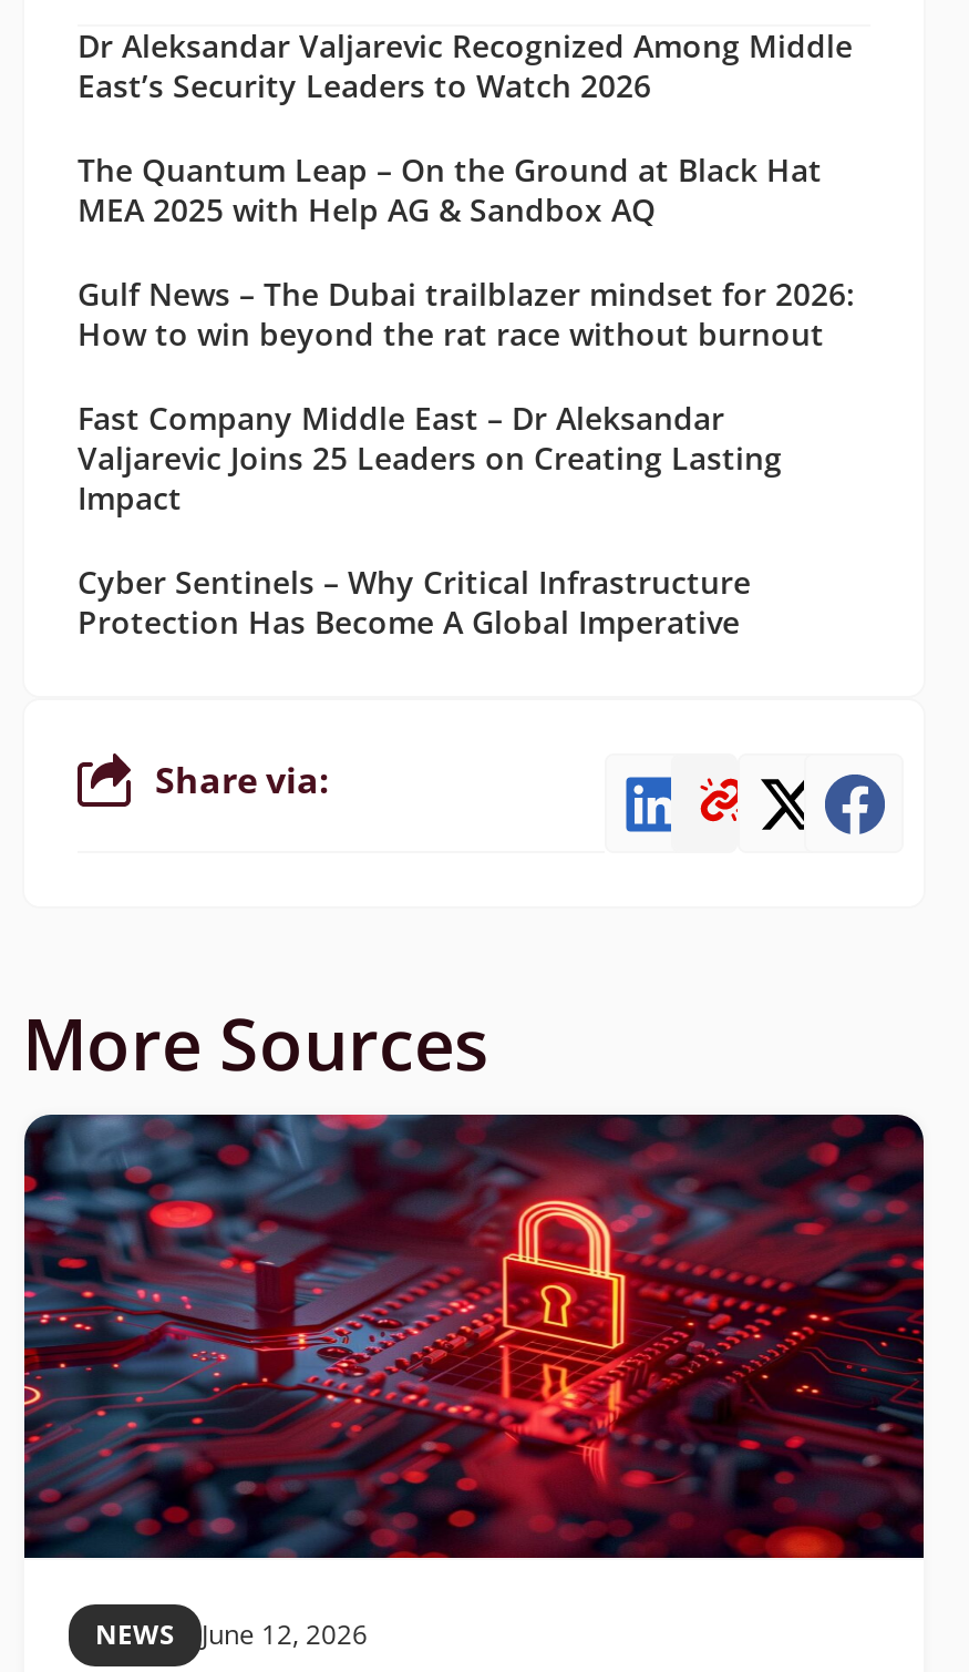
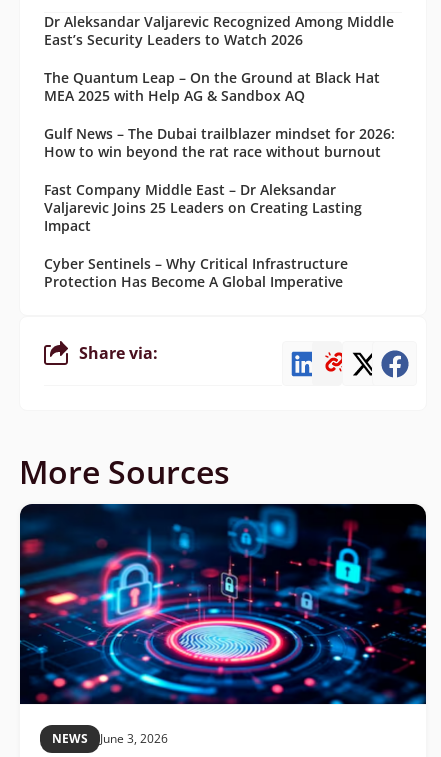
- [image]
- NEWS June 12, 2026
+ [image]
+ NEWS June 3, 2026
